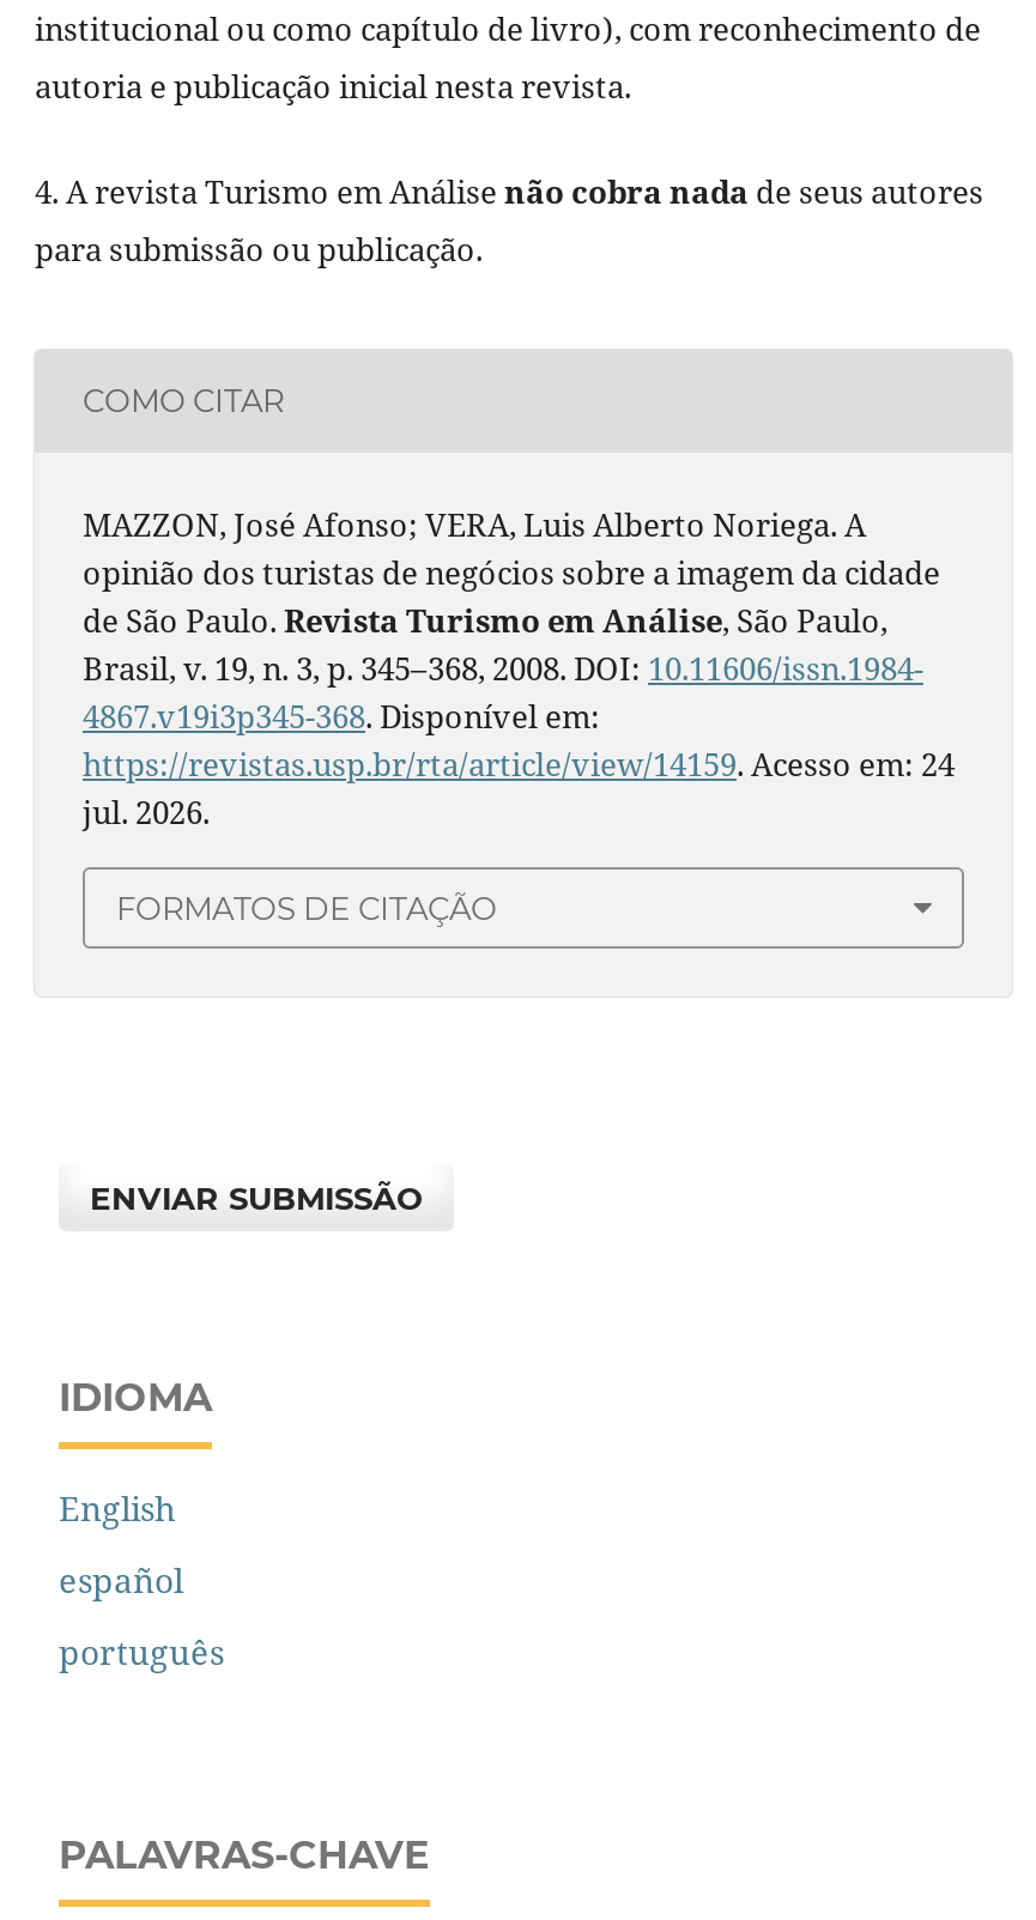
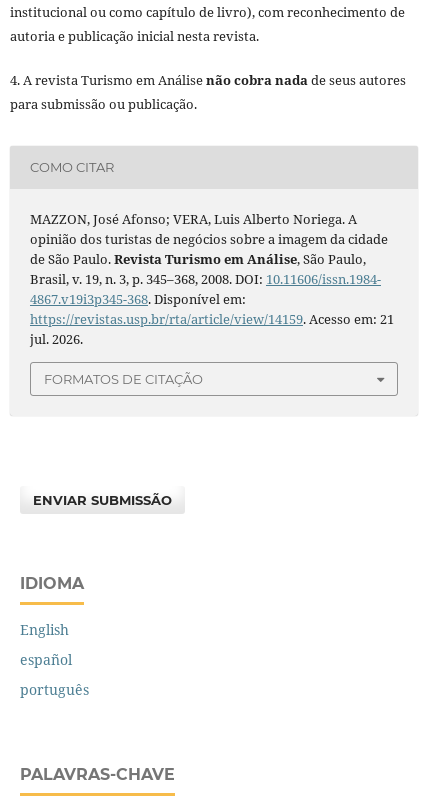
- https://revistas.usp.br/rta/article/view/14159. Acesso em: 24
+ https://revistas.usp.br/rta/article/view/14159. Acesso em: 21
